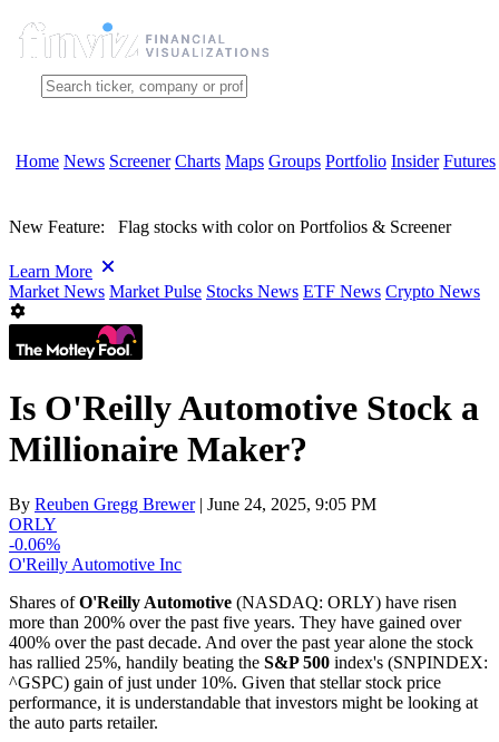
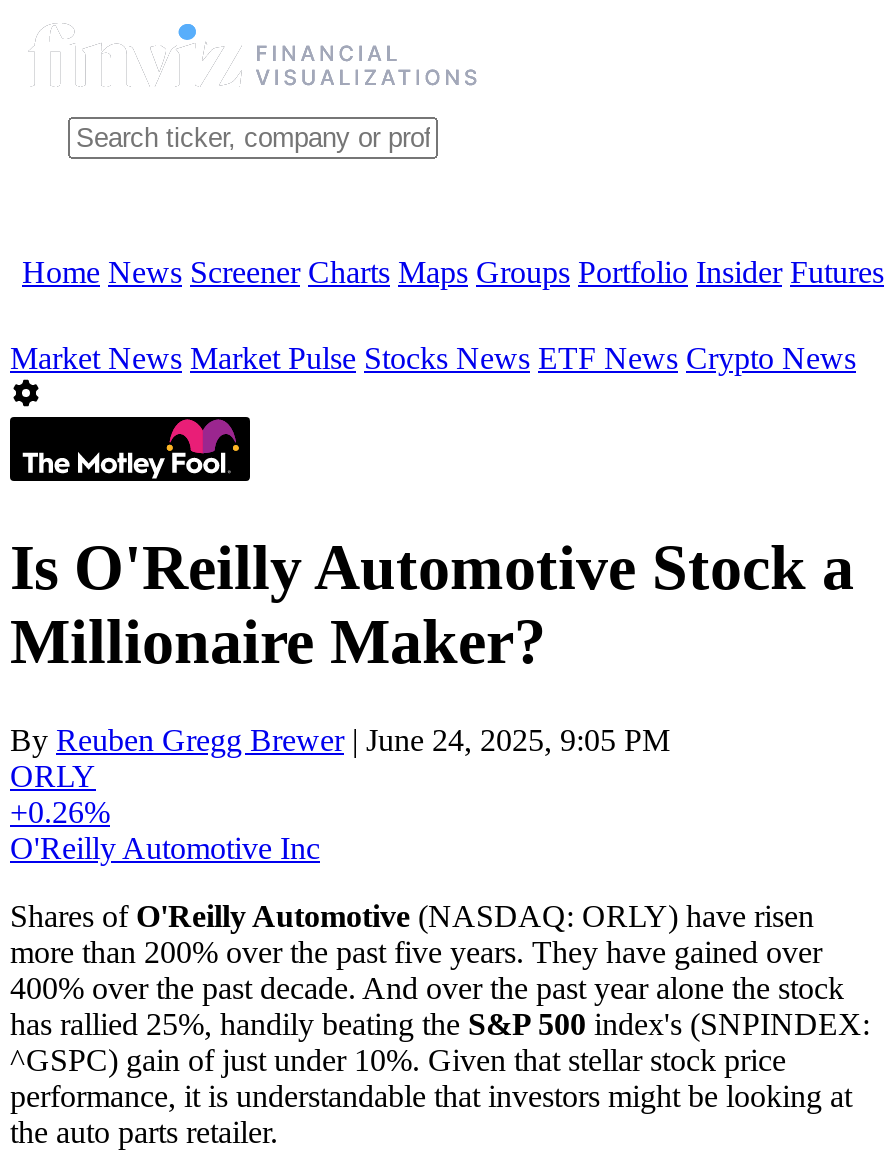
- New Feature: Flag stocks with color on Portfolios & Screener
- Learn More

- -0.06%
+ +0.26%
